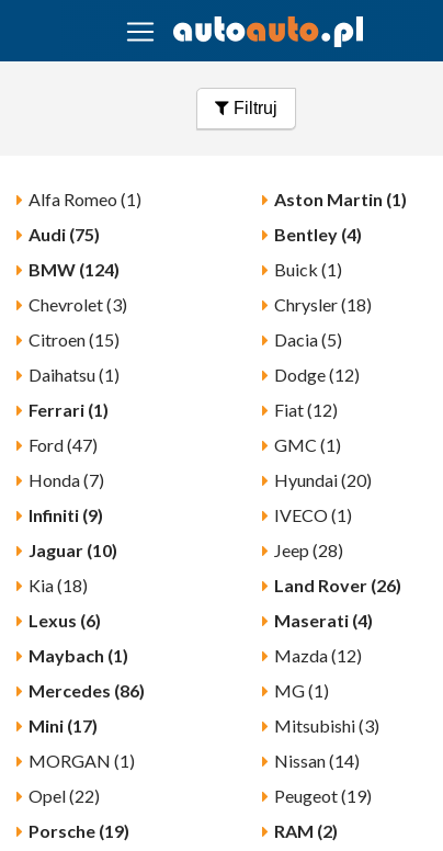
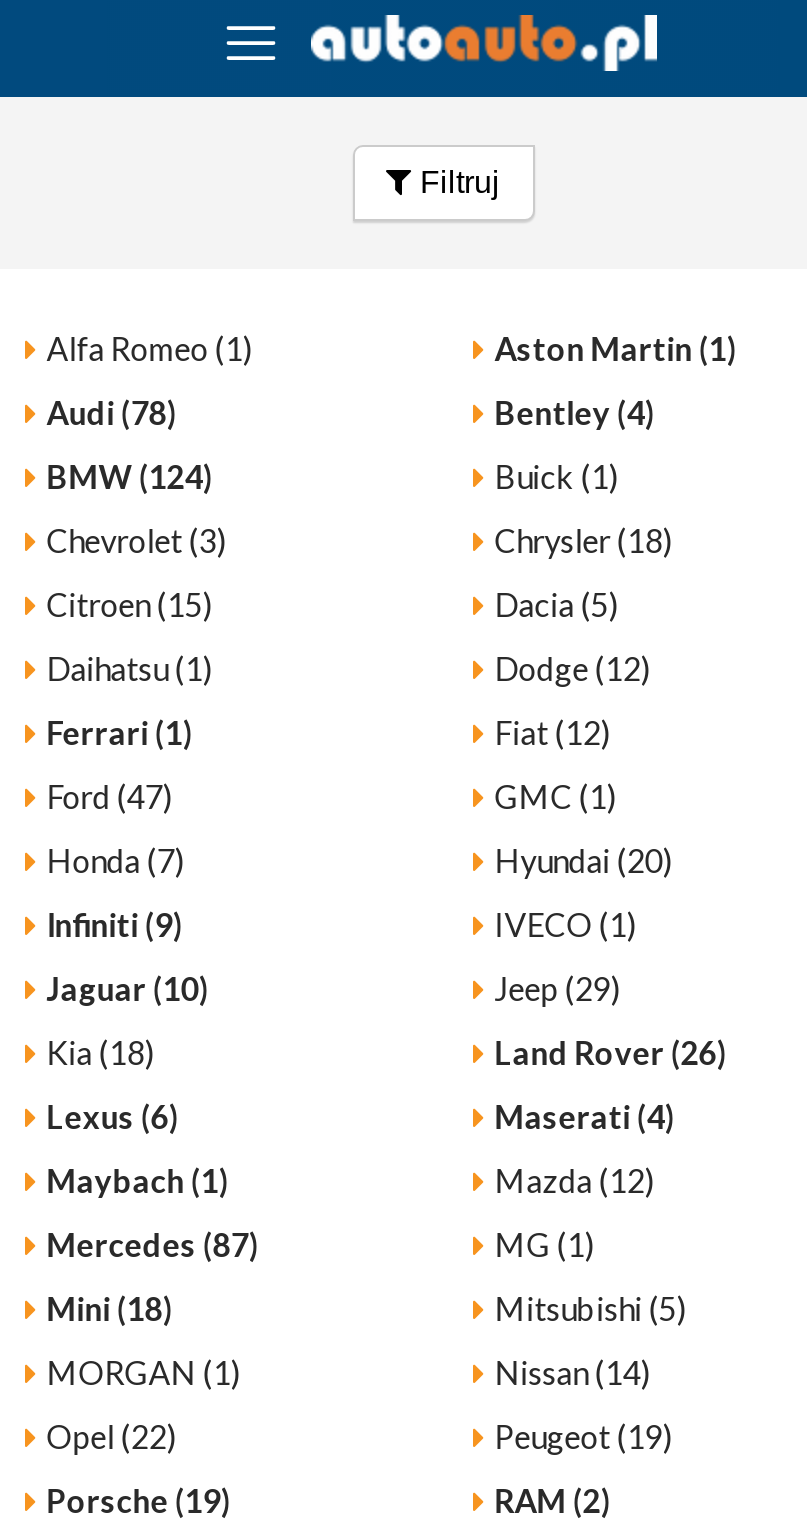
- Audi (75)
+ Audi (78)

- Jeep (28)
+ Jeep (29)

- Mercedes (86)
+ Mercedes (87)

- Mini (17)
+ Mini (18)

- Mitsubishi (3)
+ Mitsubishi (5)
